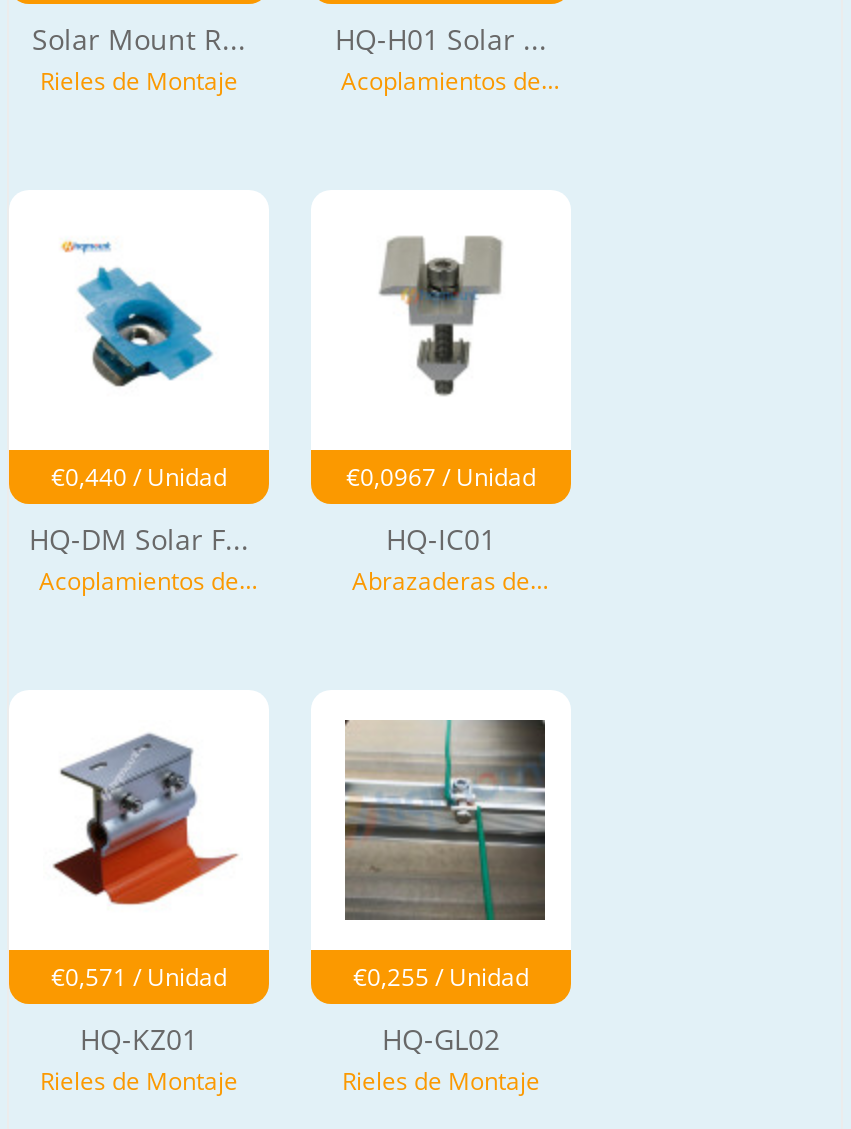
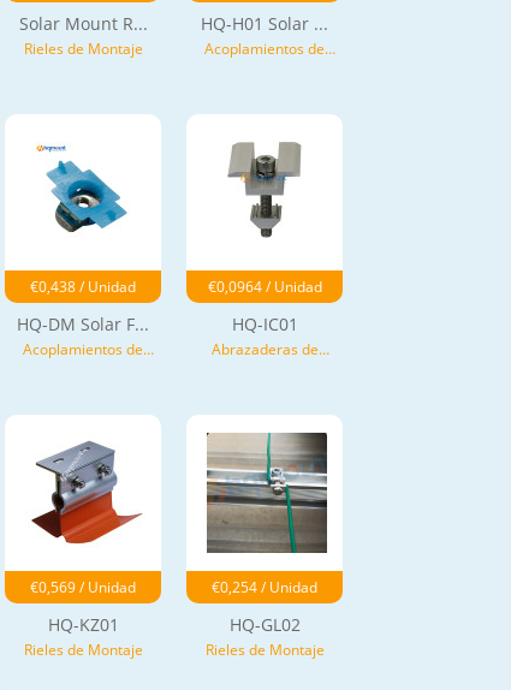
- €0,440 / Unidad
+ €0,438 / Unidad

- €0,0967 / Unidad
+ €0,0964 / Unidad

- €0,571 / Unidad
+ €0,569 / Unidad

- €0,255 / Unidad
+ €0,254 / Unidad
